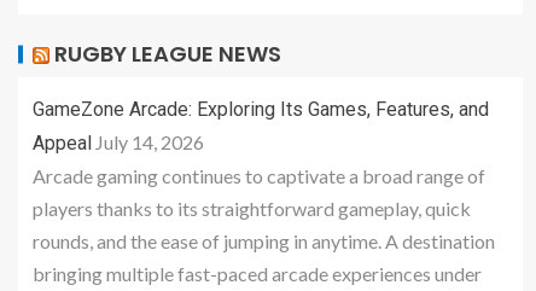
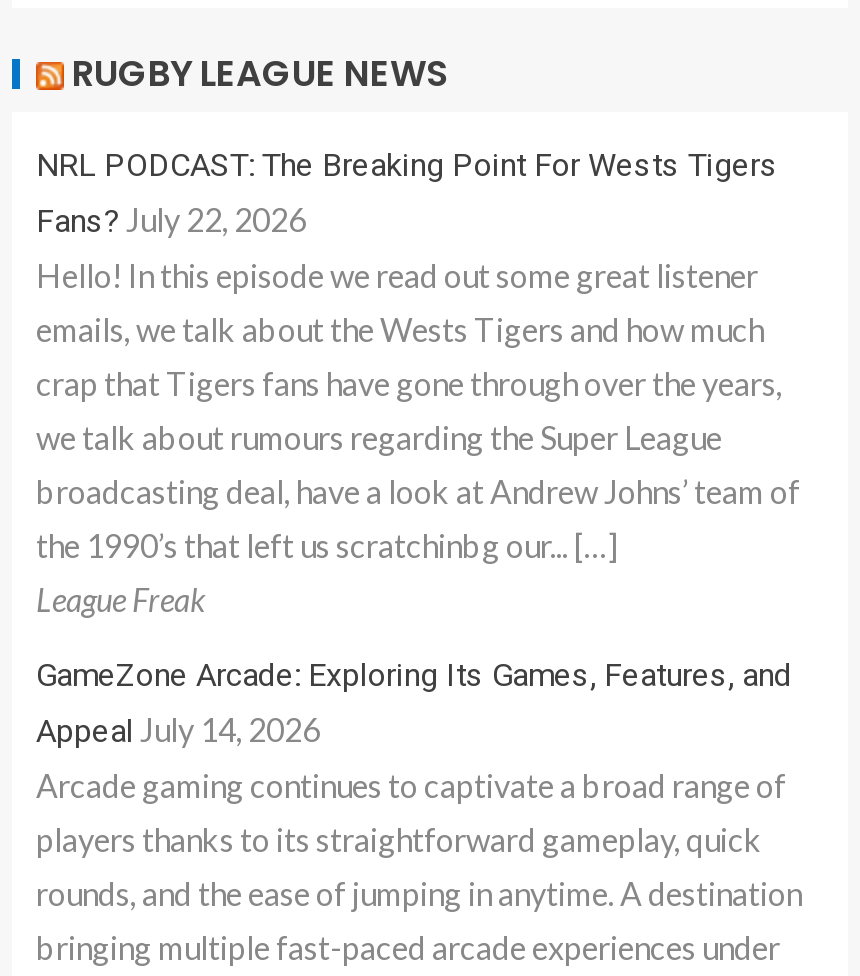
+ NRL PODCAST: The Breaking Point For Wests Tigers
+ Fans? July 22, 2026
+ Hello! In this episode we read out some great listener
+ emails, we talk about the Wests Tigers and how much
+ crap that Tigers fans have gone through over the years,
+ we talk about rumours regarding the Super League
+ broadcasting deal, have a look at Andrew Johns’ team of
+ the 1990’s that left us scratchinbg our... […]
+ League Freak
